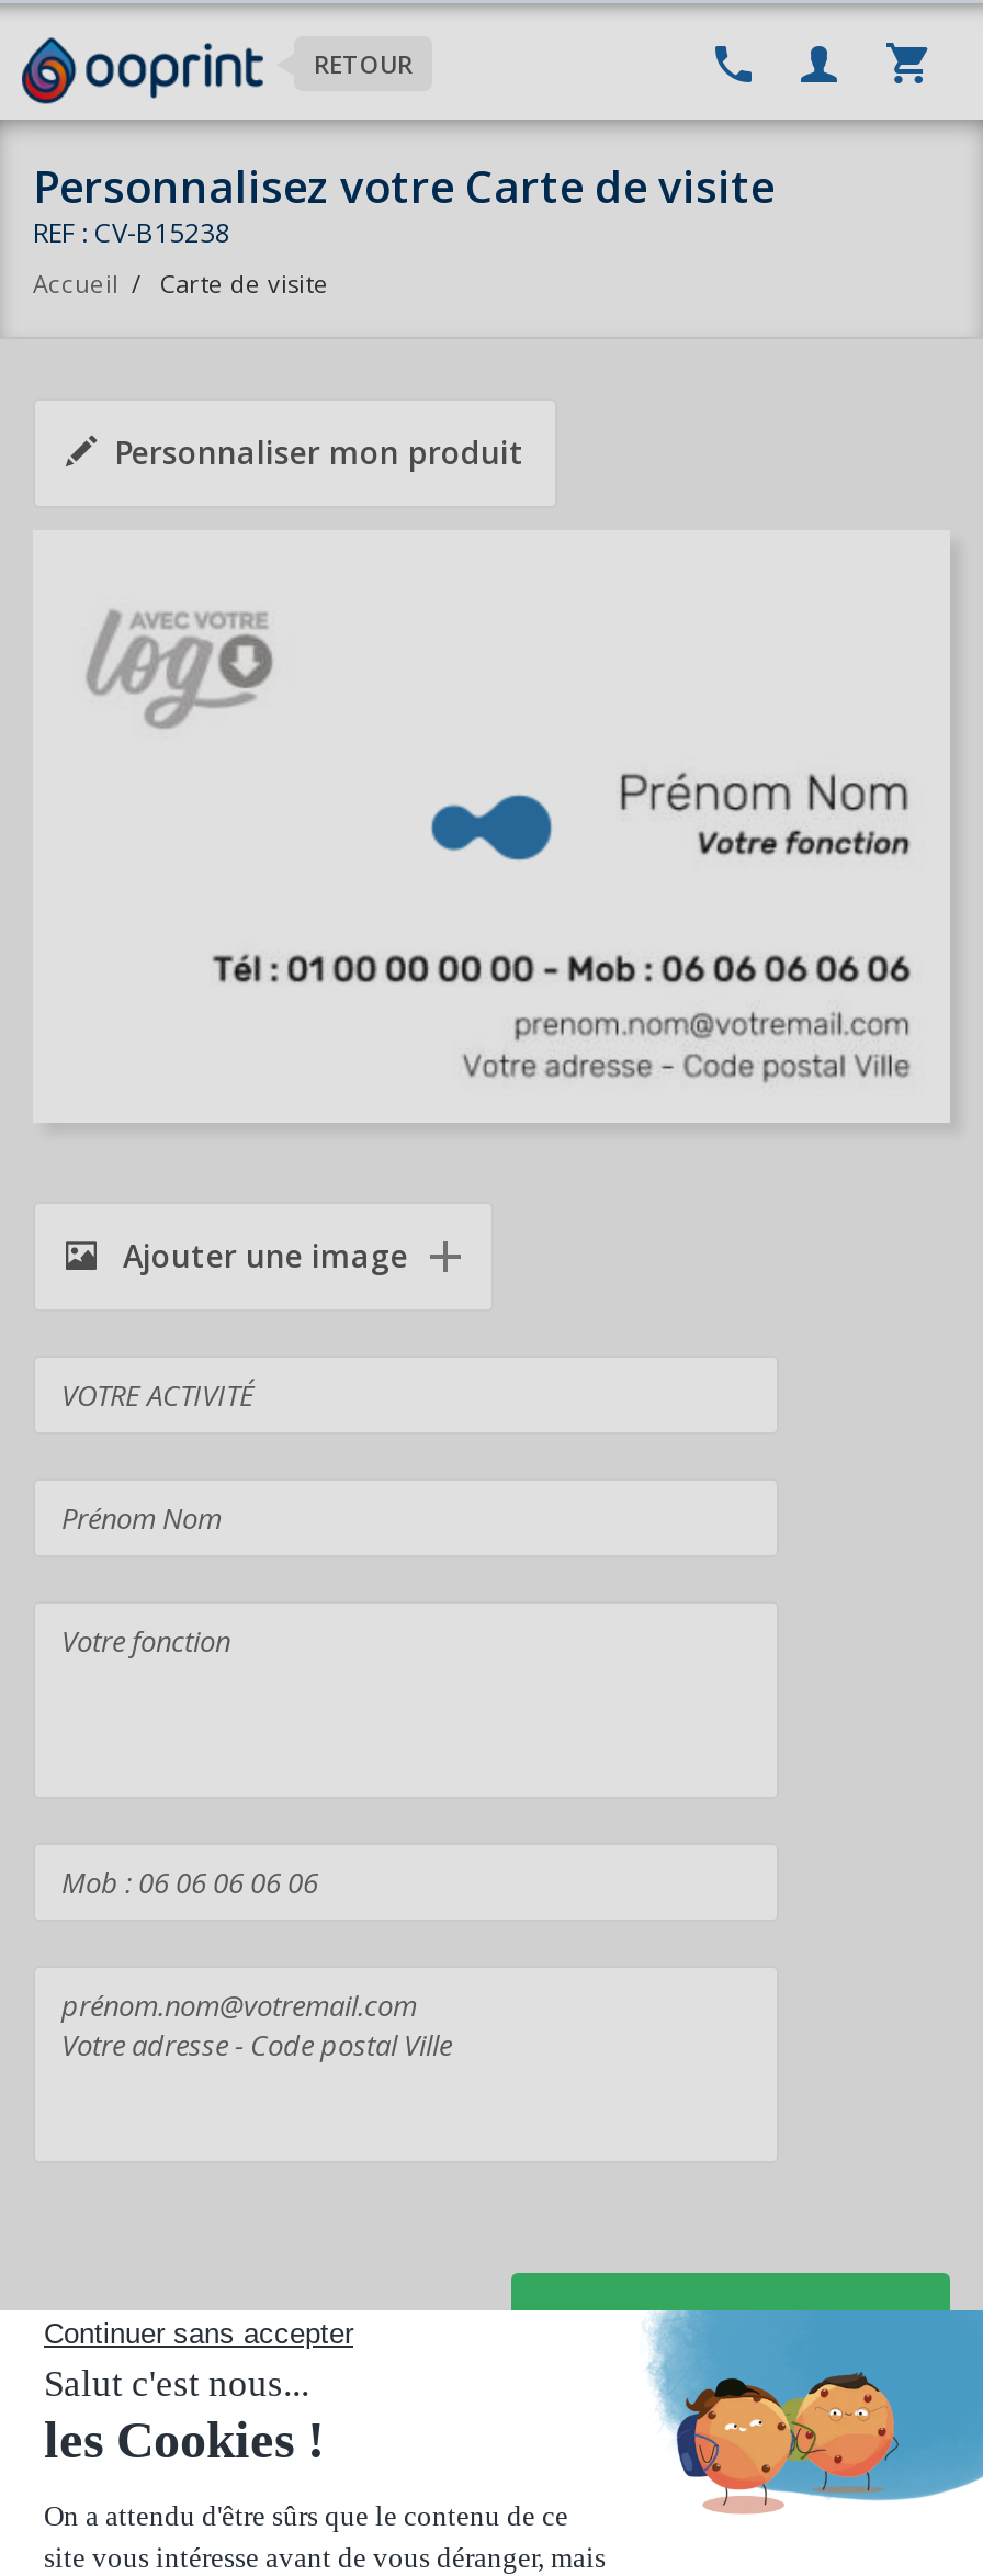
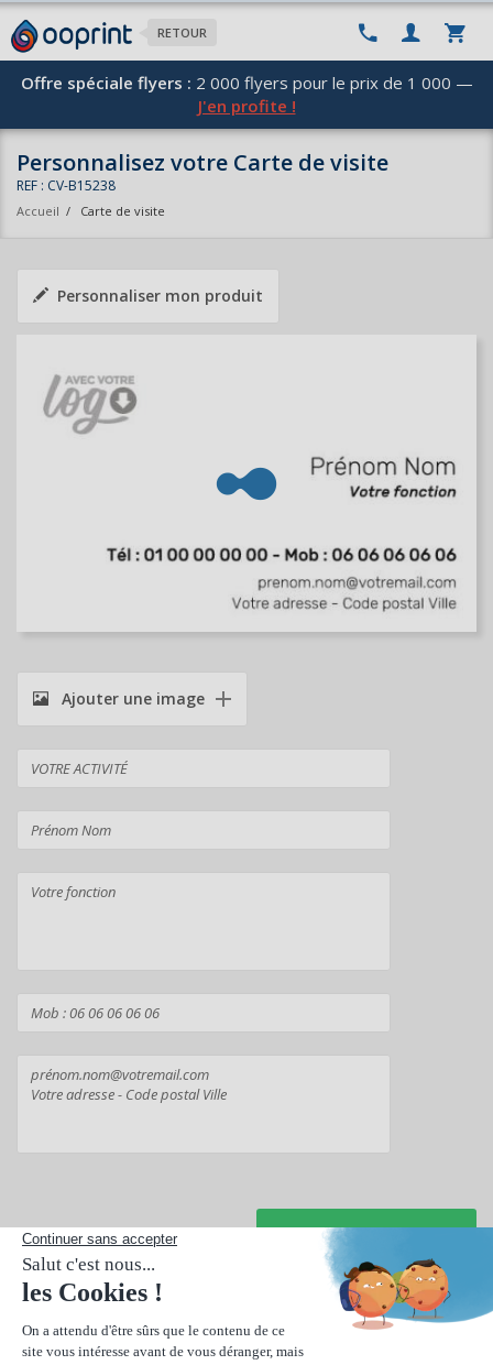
+ Offre spéciale flyers : 2 000 flyers pour le prix de 1 000 —
+ J'en profite !
